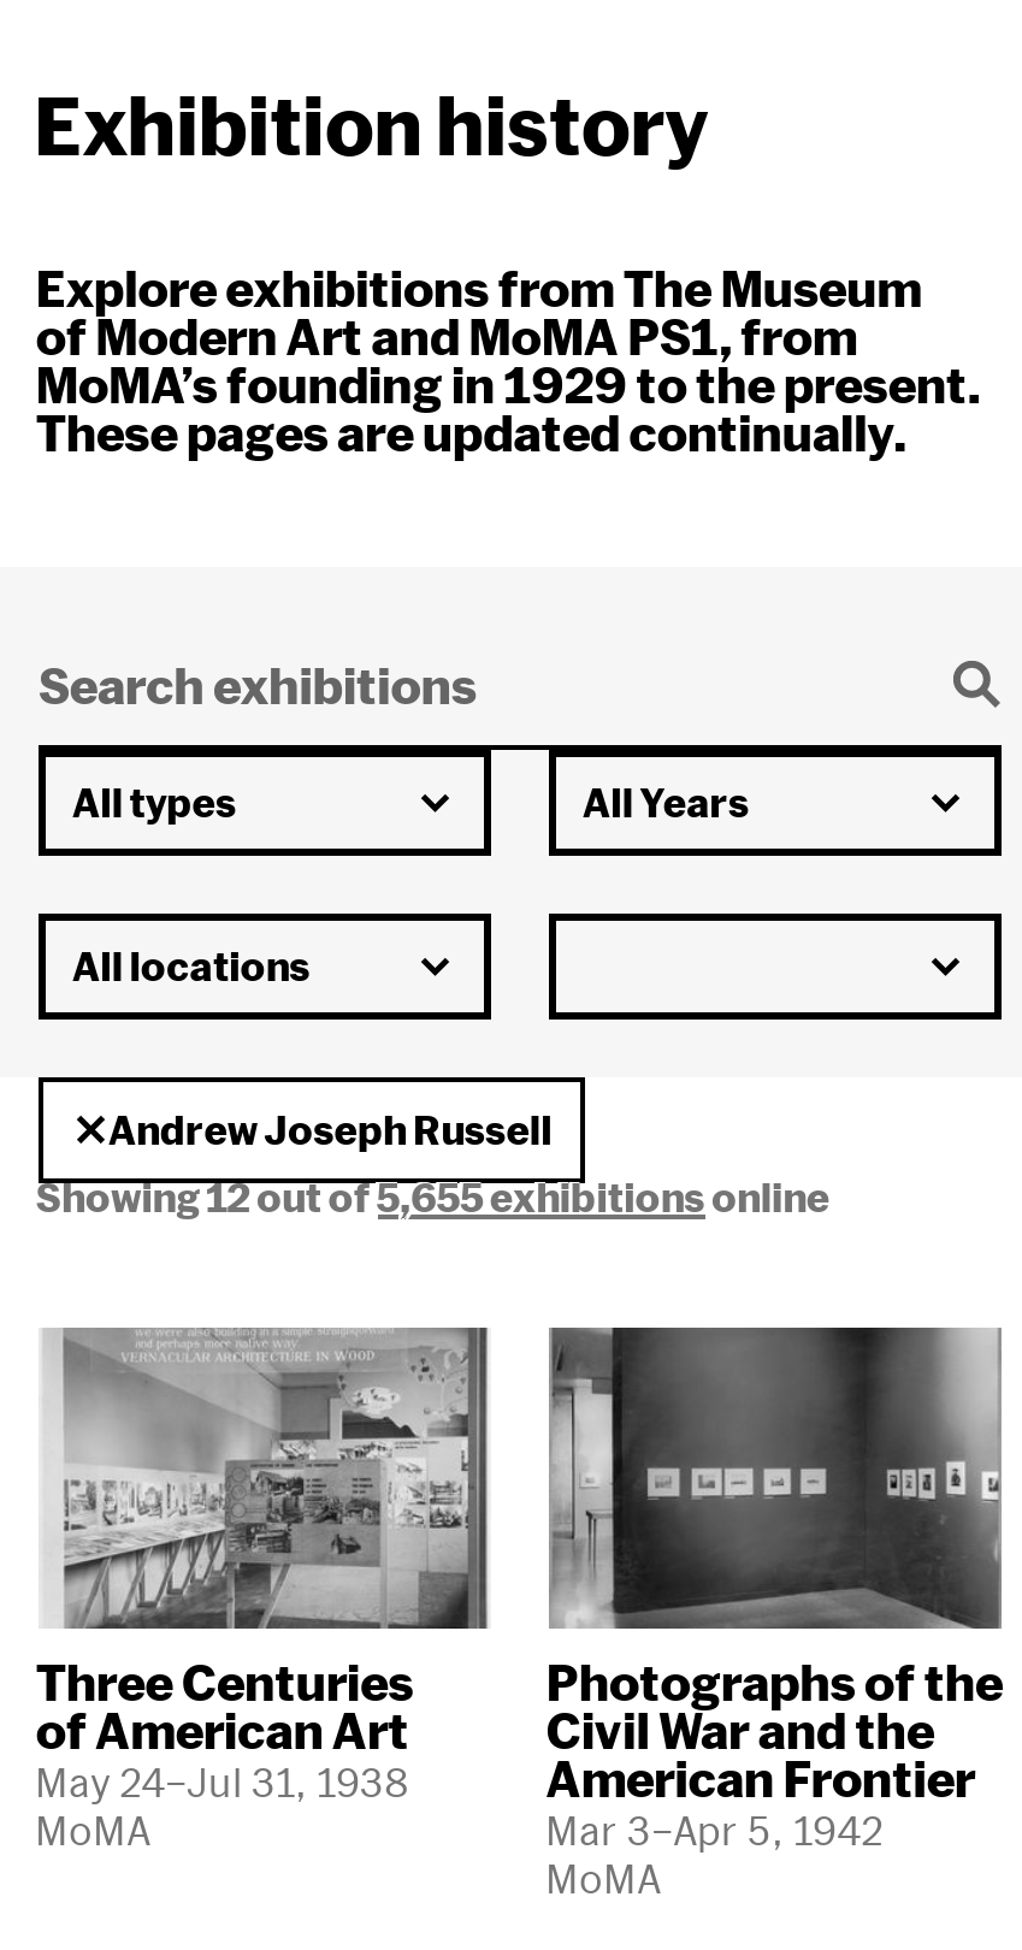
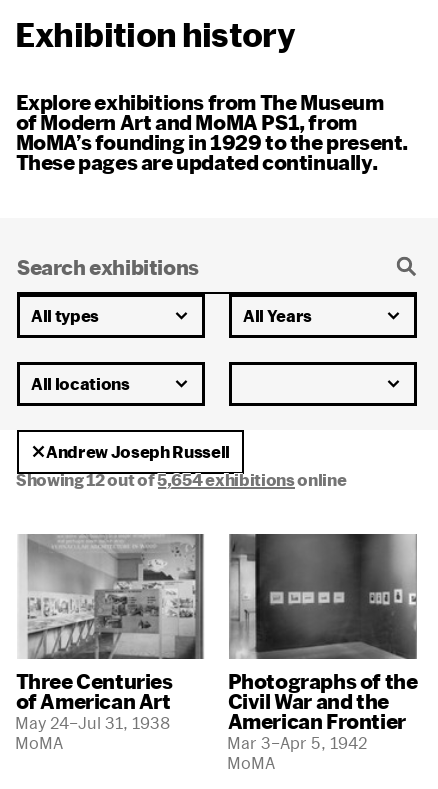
- Showing 12 out of 5,655 exhibitions online
+ Showing 12 out of 5,654 exhibitions online
